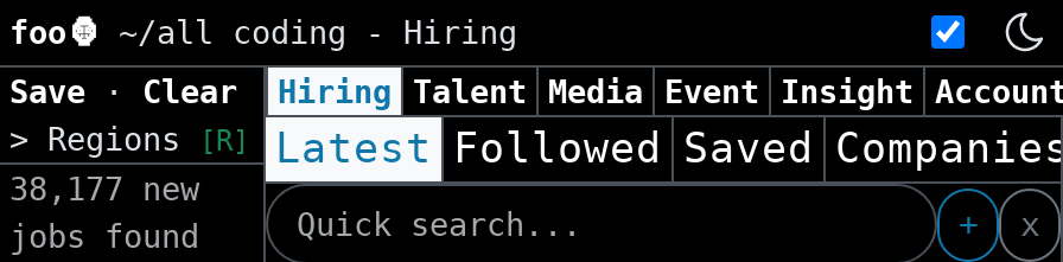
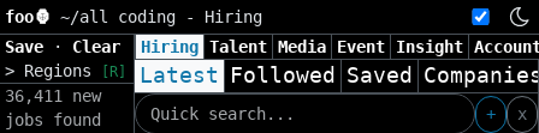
- 38,177 new
+ 36,411 new
